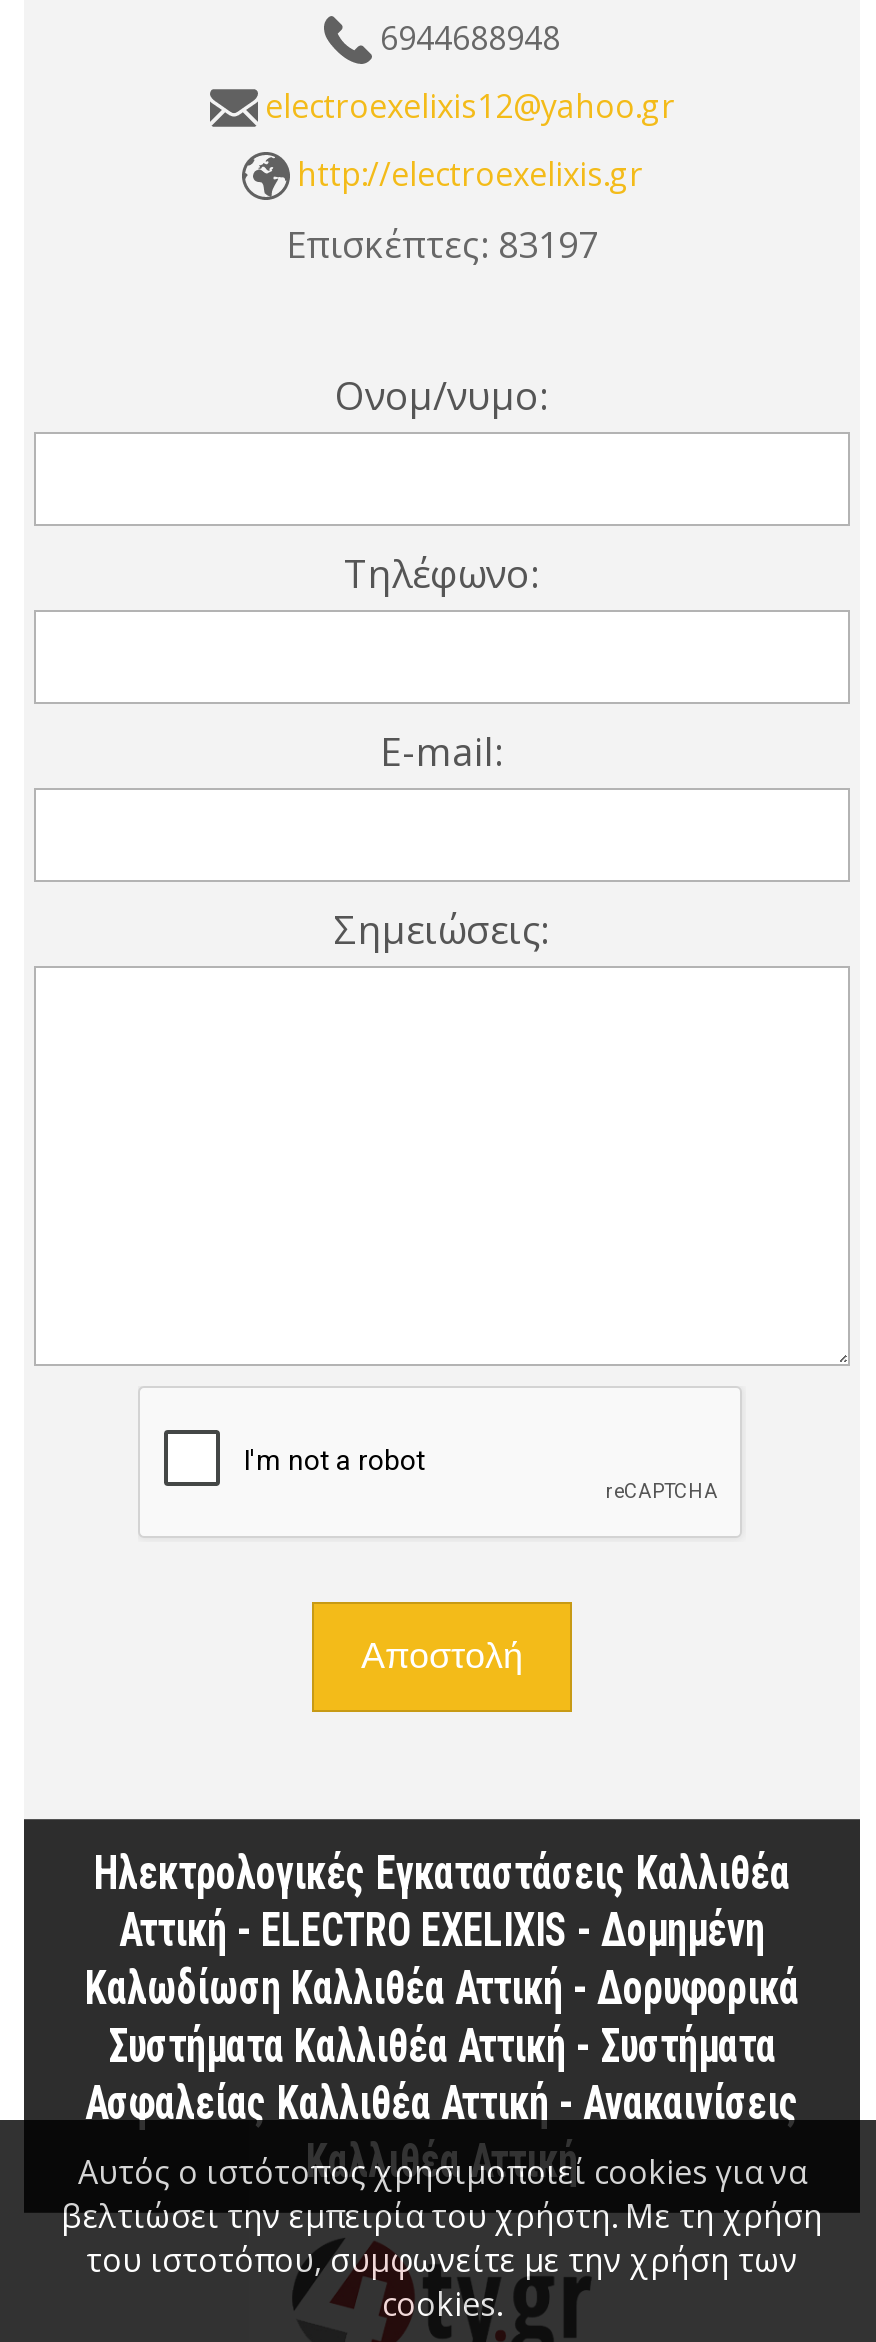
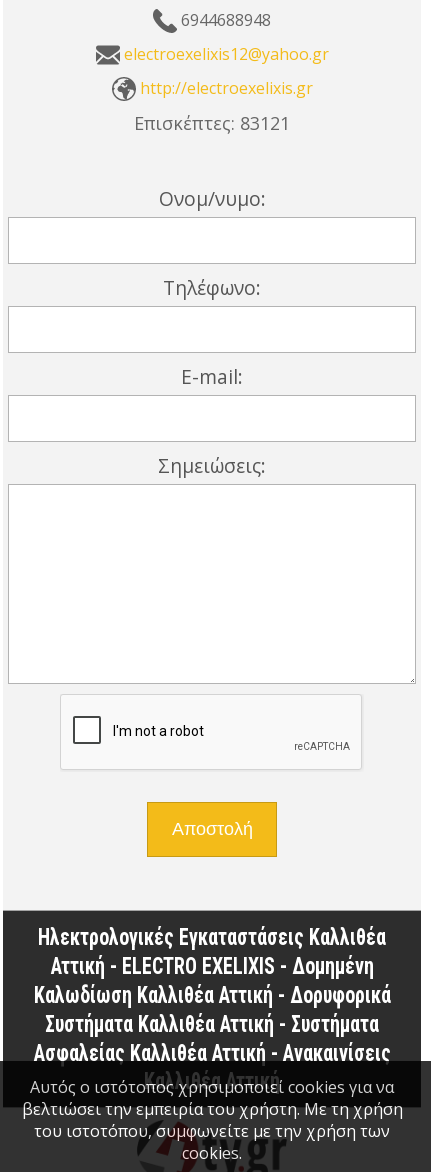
- Επισκέπτες: 83197
+ Επισκέπτες: 83121
